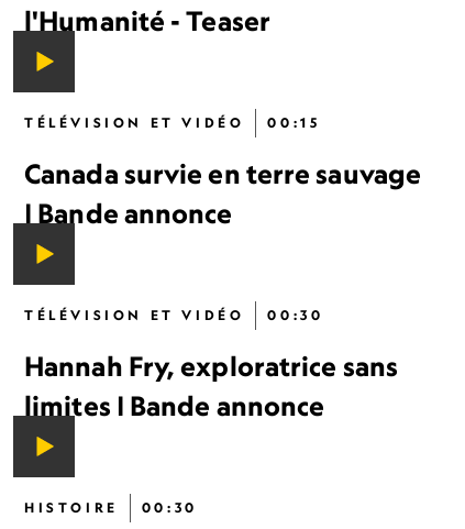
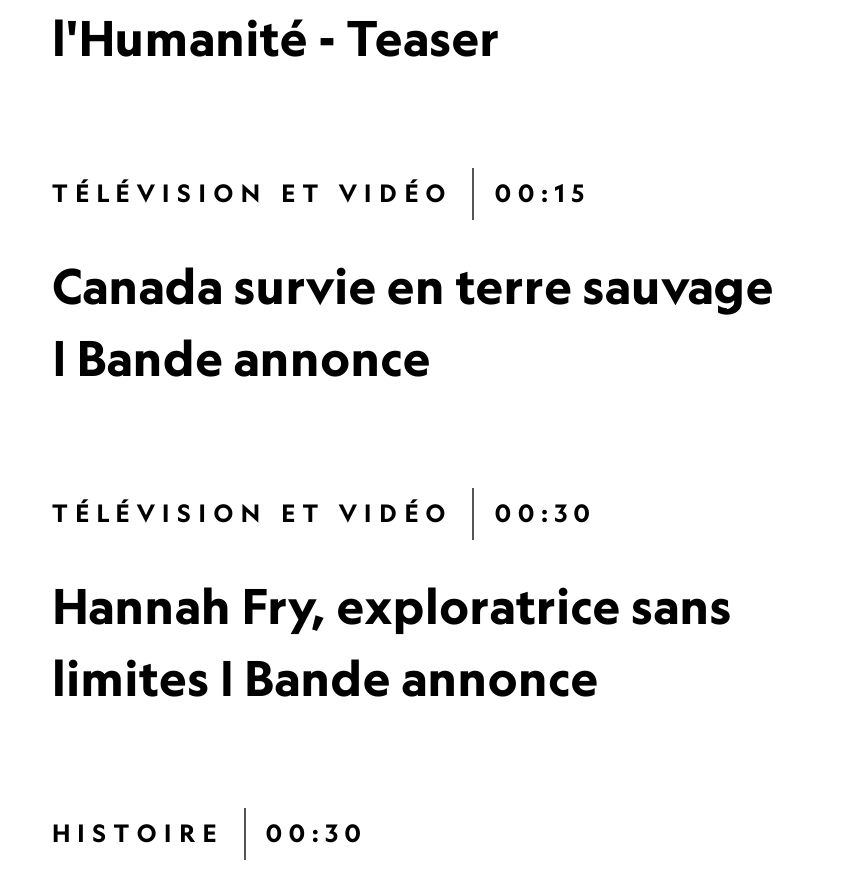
- [image]

- [image]

- [image]
